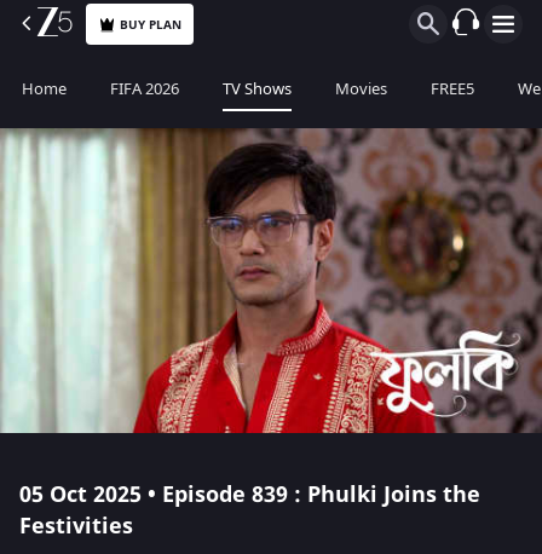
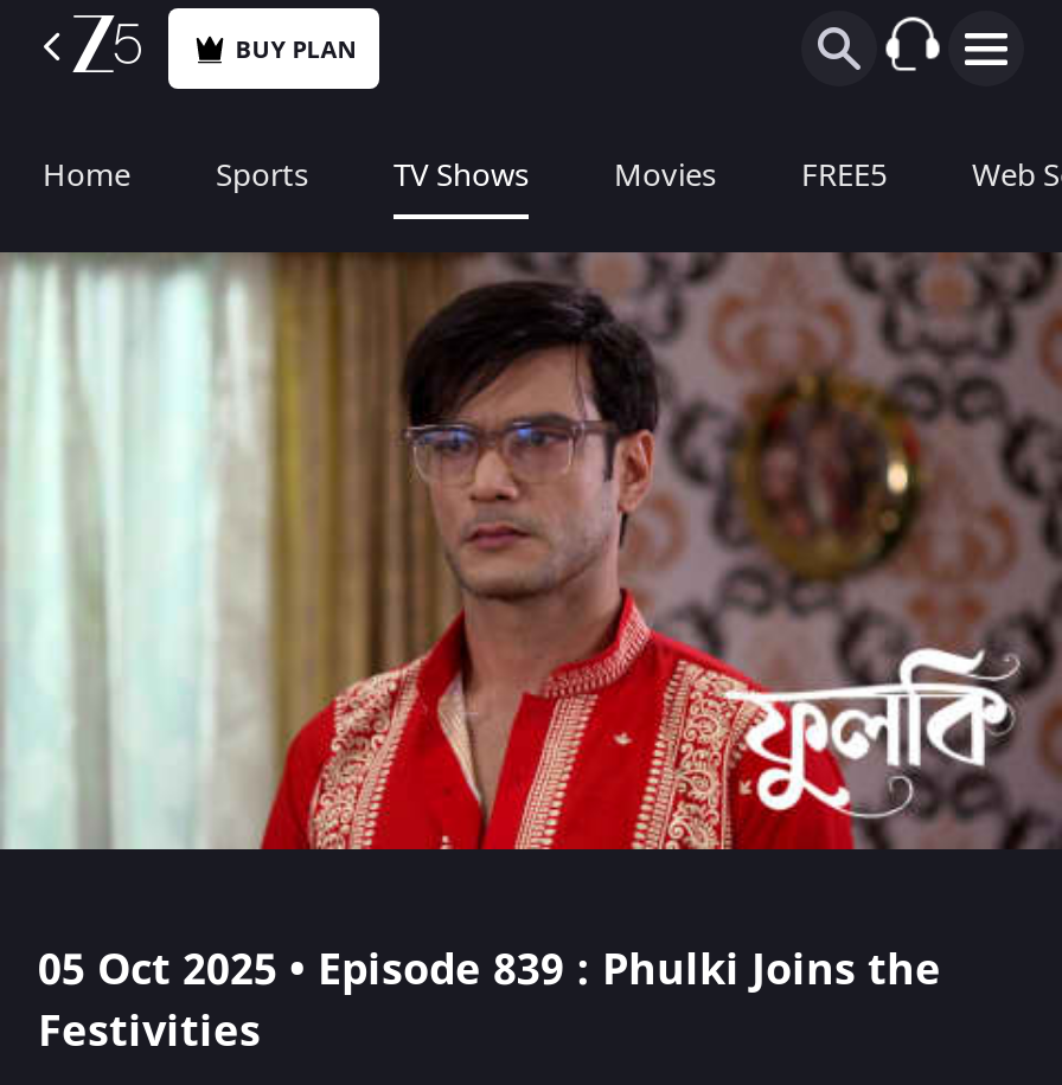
- FIFA 2026
+ Sports
